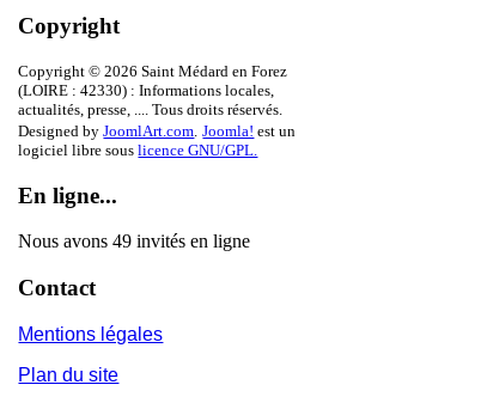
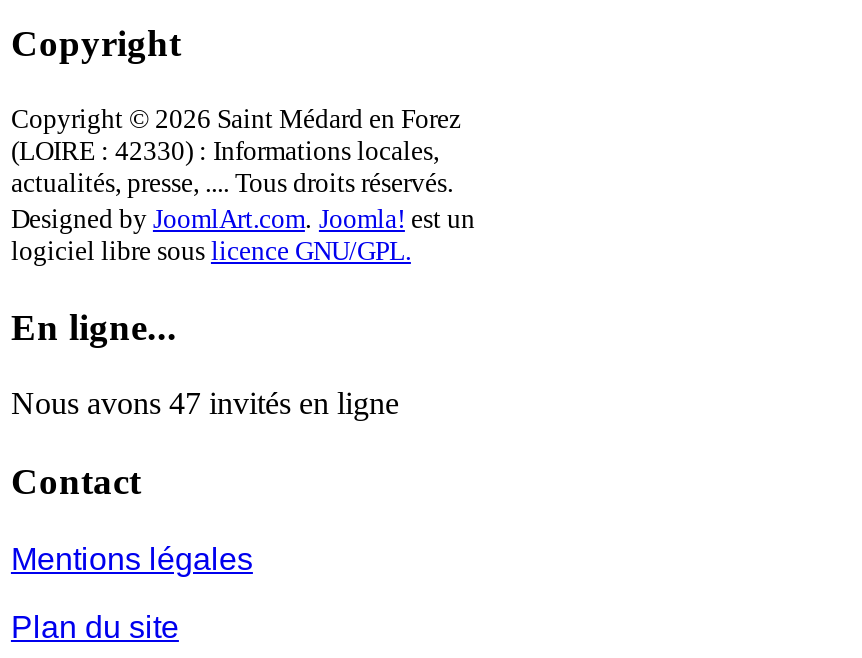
- Nous avons 49 invités en ligne
+ Nous avons 47 invités en ligne
